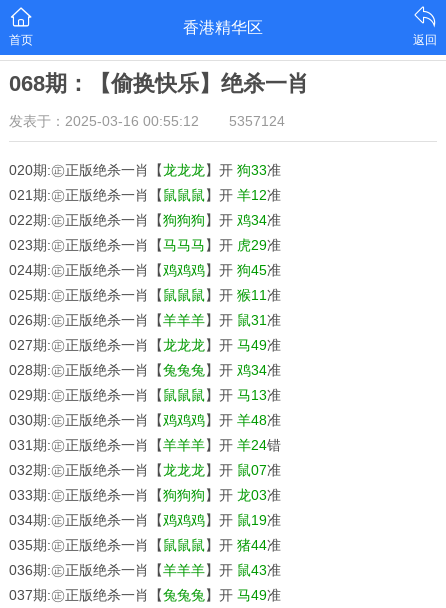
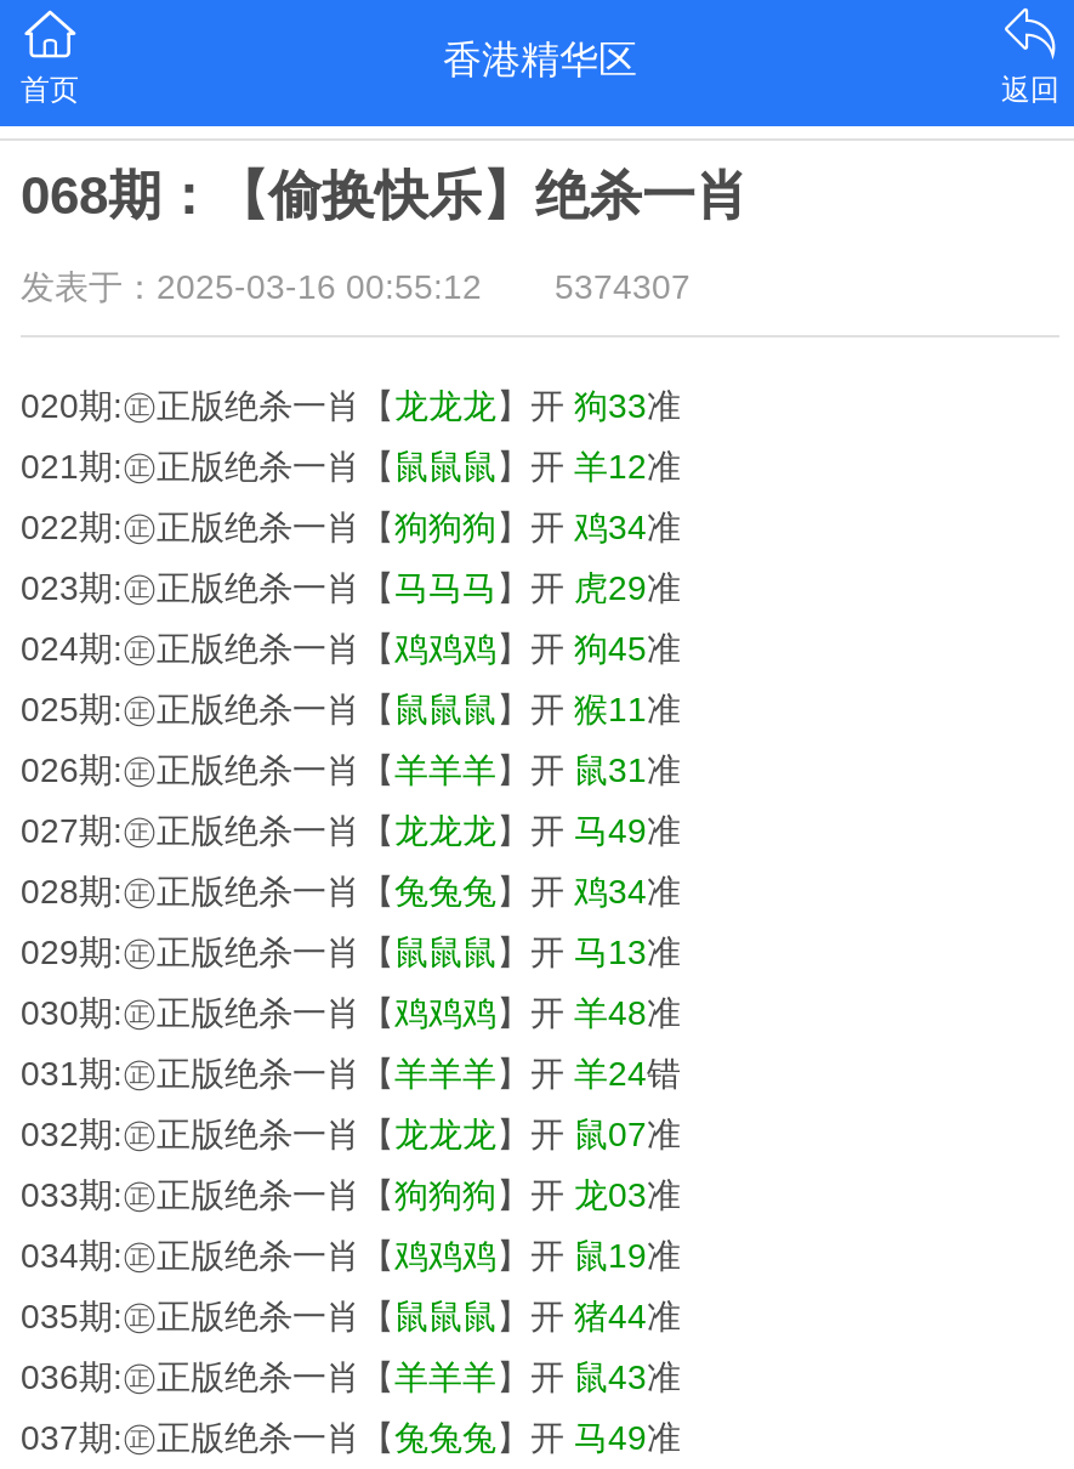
- 发表于：2025-03-16 00:55:12 5357124
+ 发表于：2025-03-16 00:55:12 5374307
